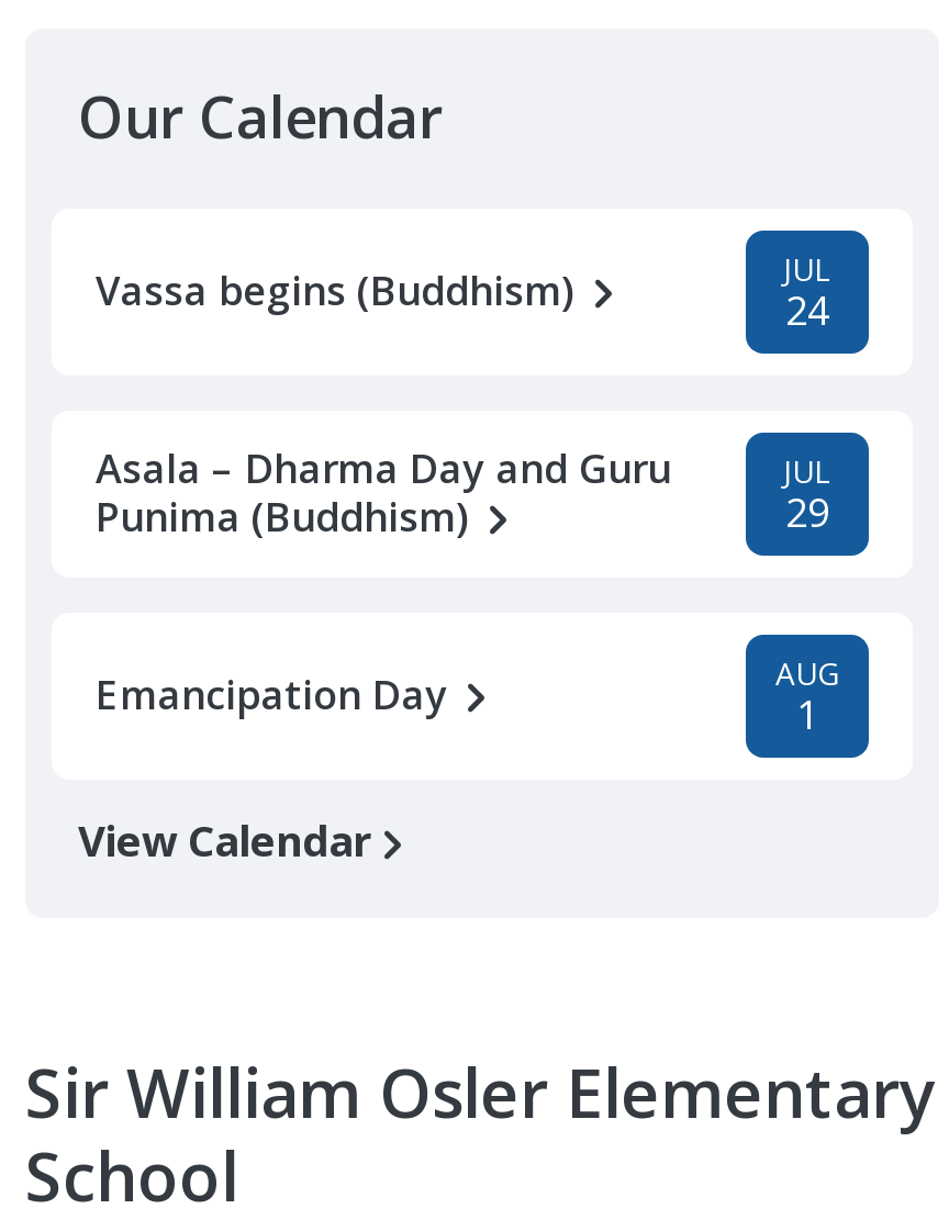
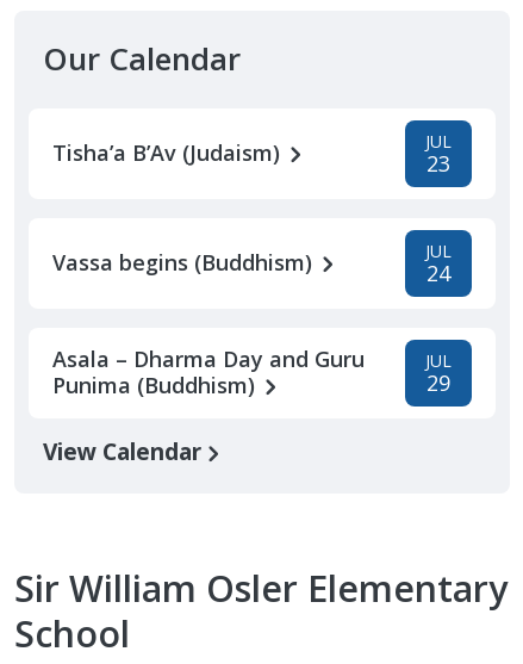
+ Tisha’a B’Av (Judaism)
+ JUL
+ 23

moved down: Vassa begins (Buddhism) | JUL | 24 | Asala – Dharma Day and Guru | Punima (Buddhism) | JUL | 29

- Emancipation Day
- AUG
- 1
